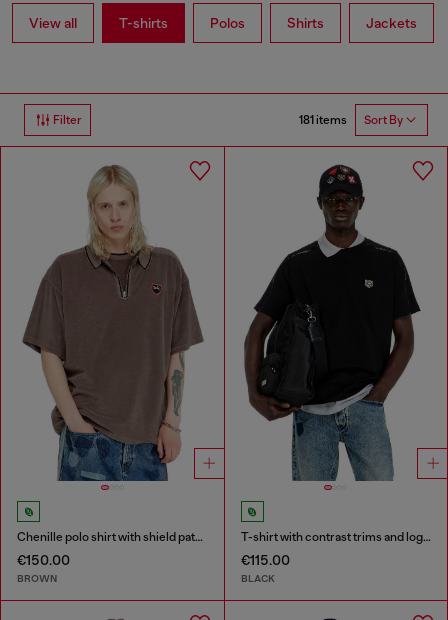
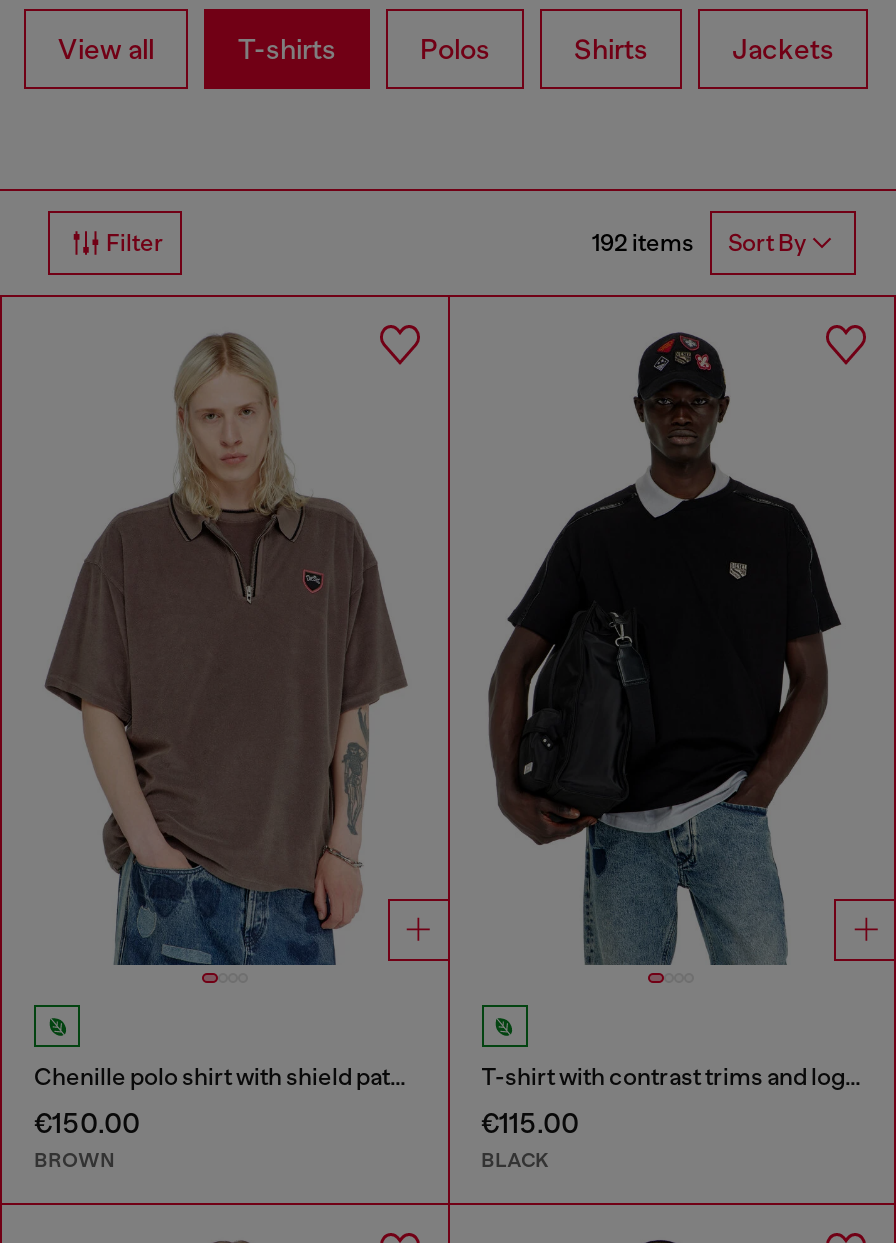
- 181 items Sort By
+ 192 items Sort By
